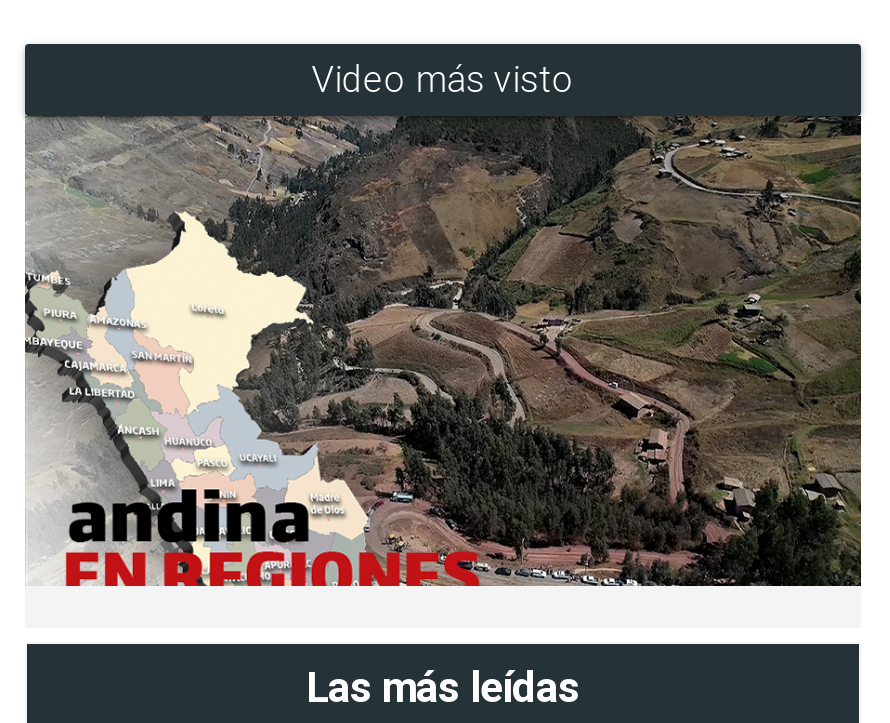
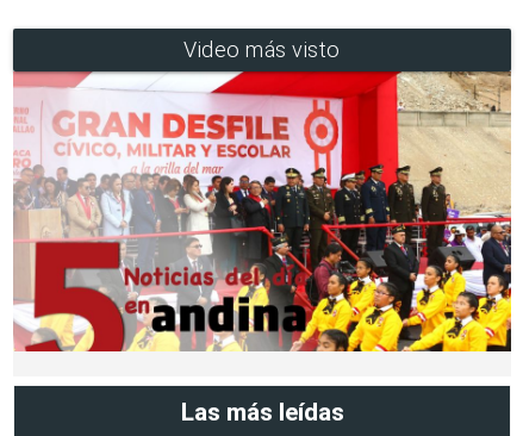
- [image]
+ [image]
